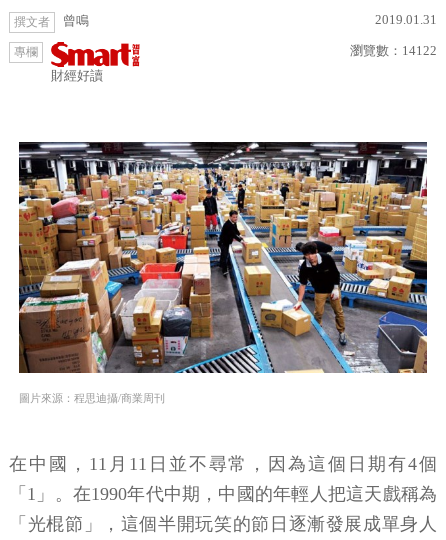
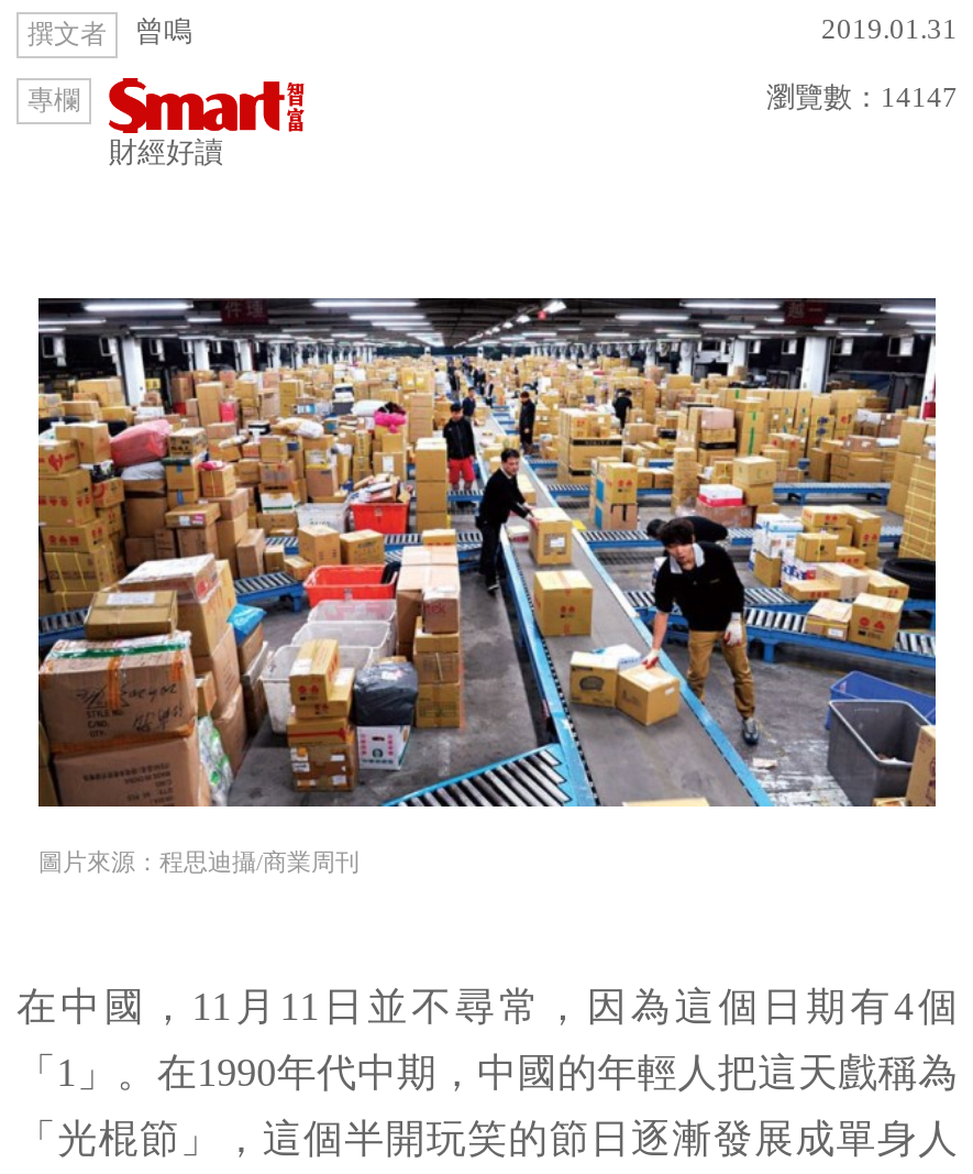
- 瀏覽數：14122
+ 瀏覽數：14147
